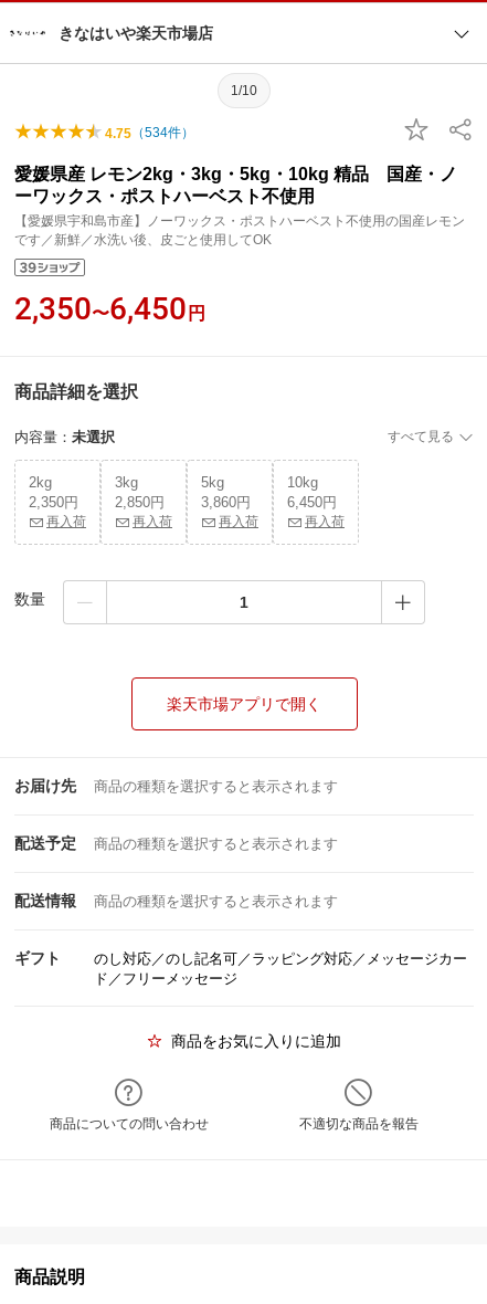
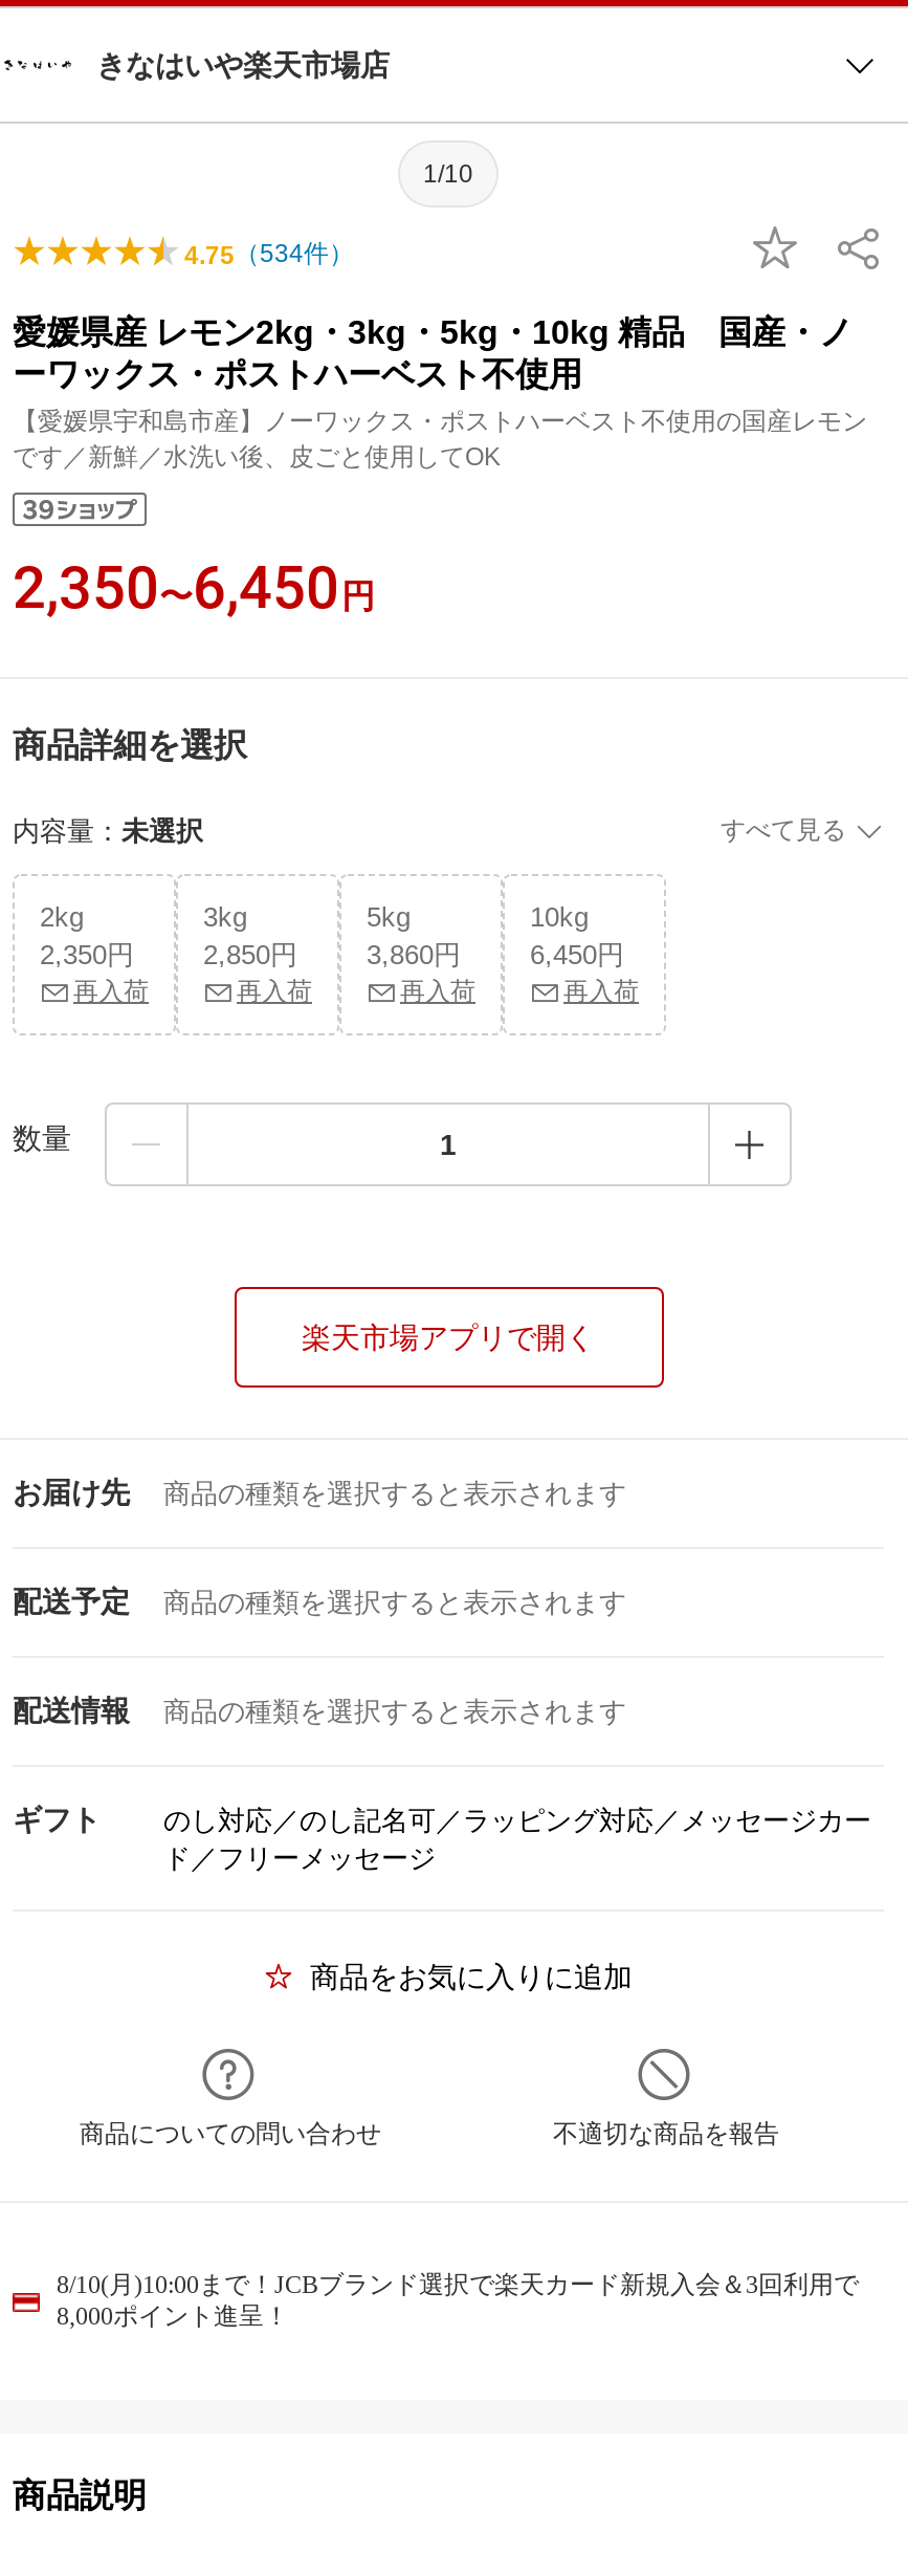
+ 8/10(月)10:00まで！JCBブランド選択で楽天カード新規入会＆3回利用で
+ 8,000ポイント進呈！
